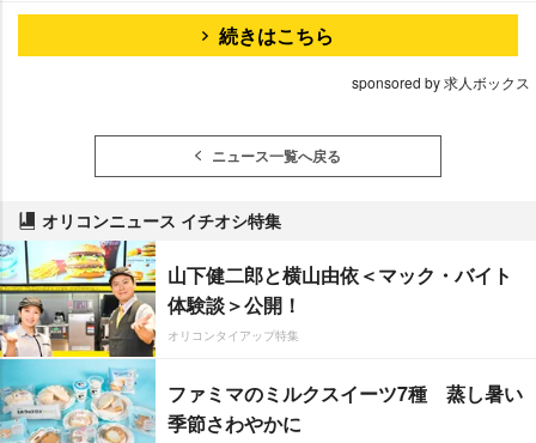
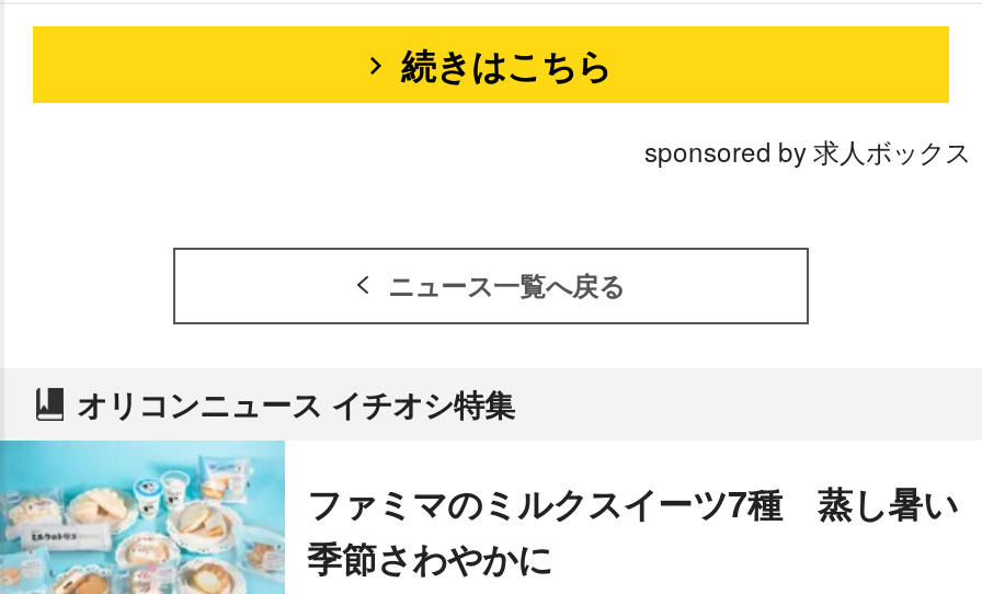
- [image]
- 山下健二郎と横山由依＜マック・バイト
- 体験談＞公開！
- オリコンタイアップ特集
